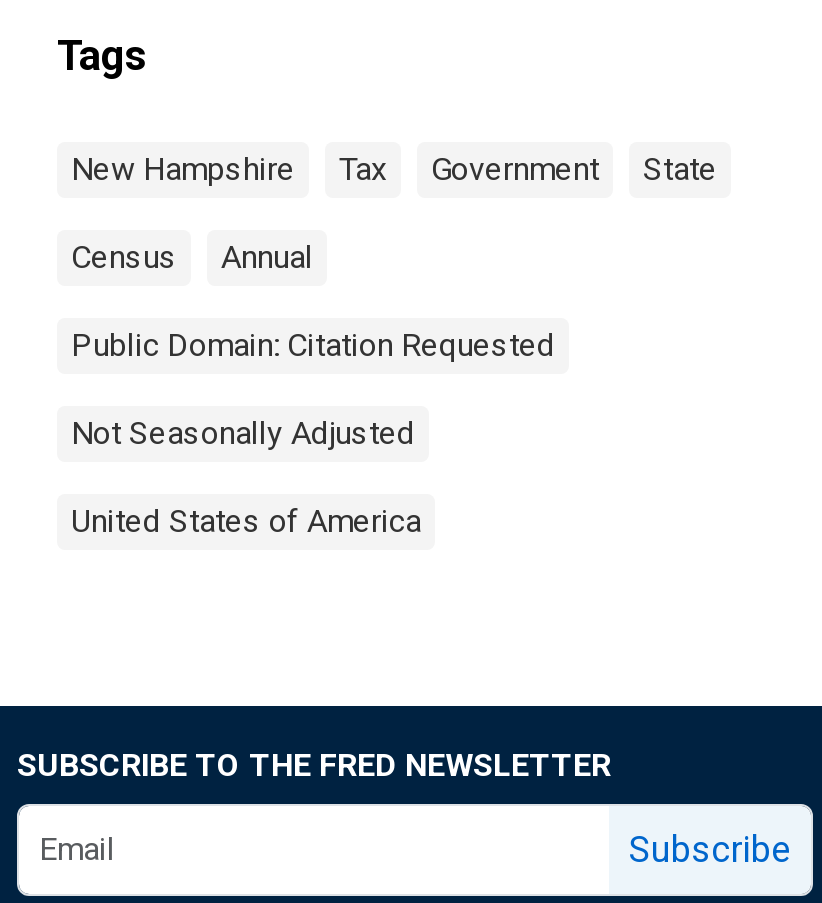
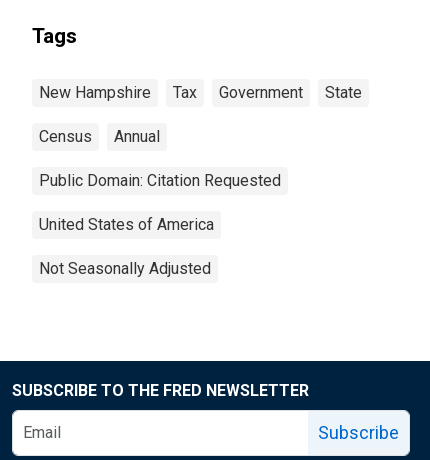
moved down: Not Seasonally Adjusted

moved up: United States of America
